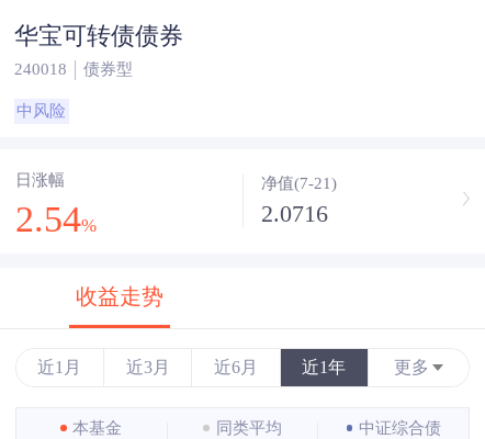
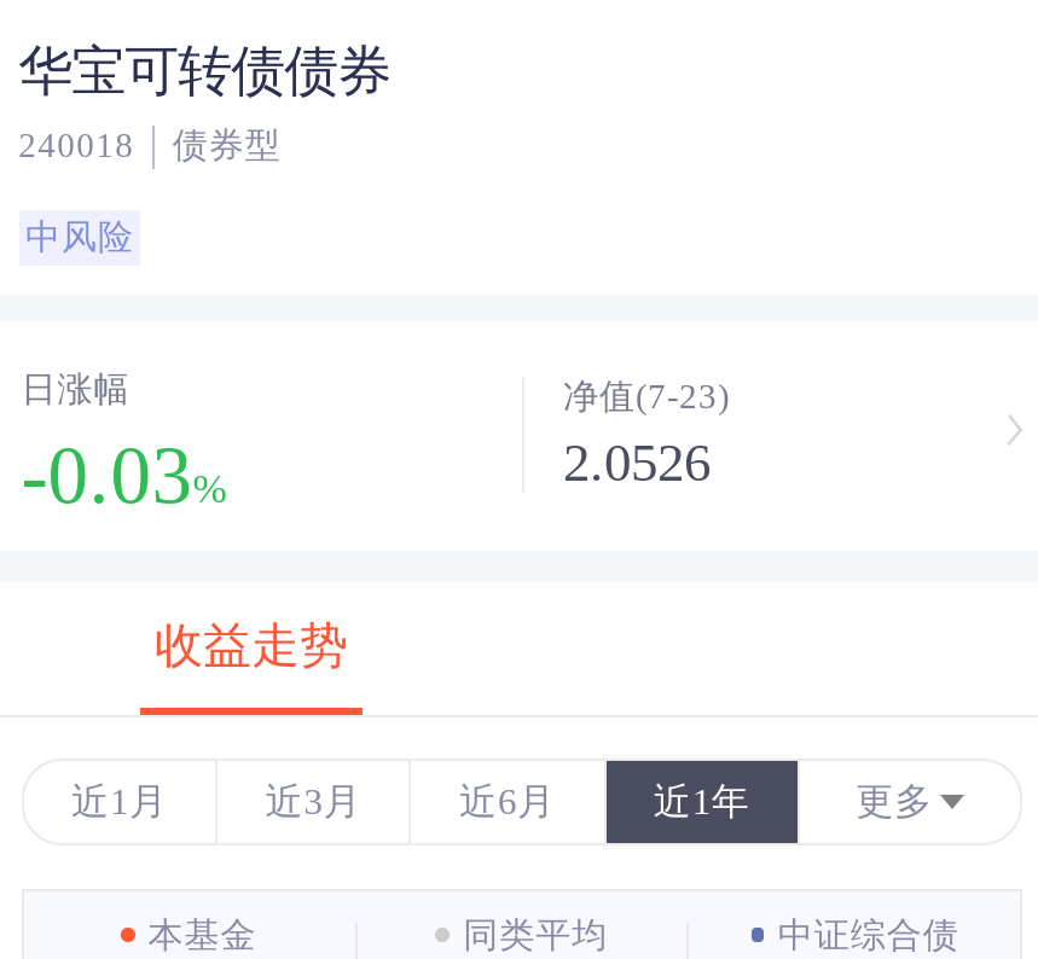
- 净值(7-21)
+ 净值(7-23)

- 2.54%
+ -0.03%

- 2.0716
+ 2.0526
